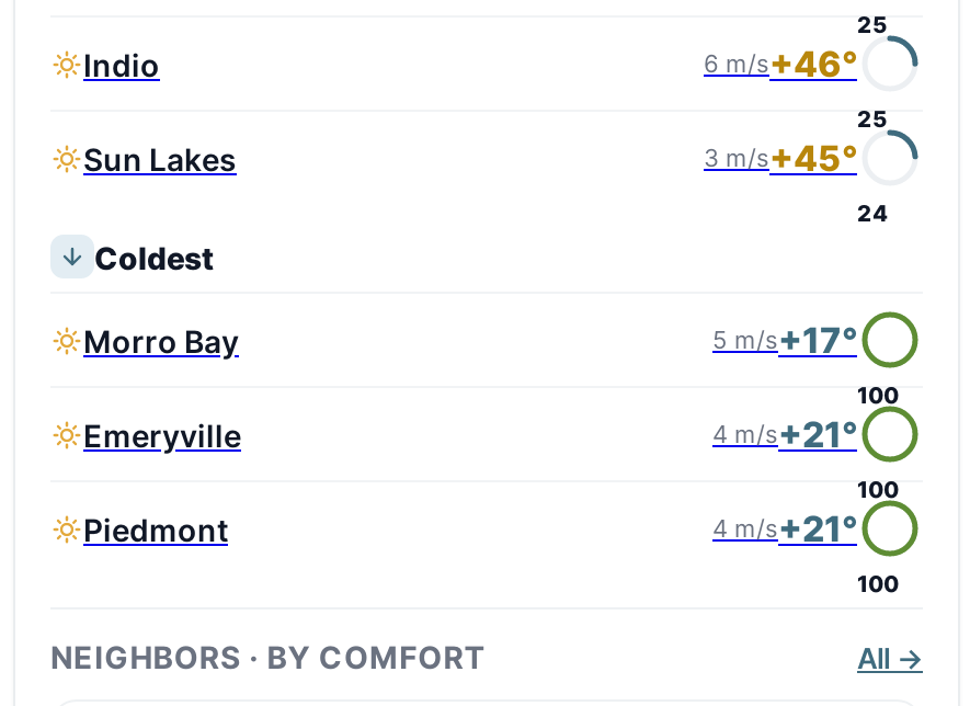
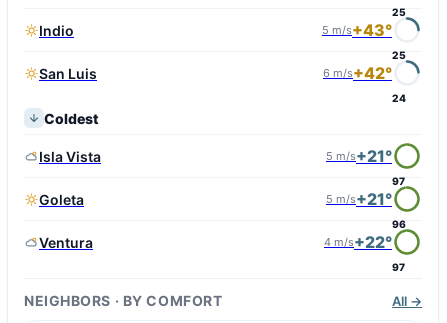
- 6 m/s+46°
+ 5 m/s+43°

- Sun Lakes
- 3 m/s+45°
+ San Luis
+ 6 m/s+42°

- Morro Bay
- 5 m/s+17°
- 100
- Emeryville
- 4 m/s+21°
- 100
- Piedmont
- 4 m/s+21°
- 100
+ Isla Vista
+ 5 m/s+21°
+ 97
+ Goleta
+ 5 m/s+21°
+ 96
+ Ventura
+ 4 m/s+22°
+ 97
